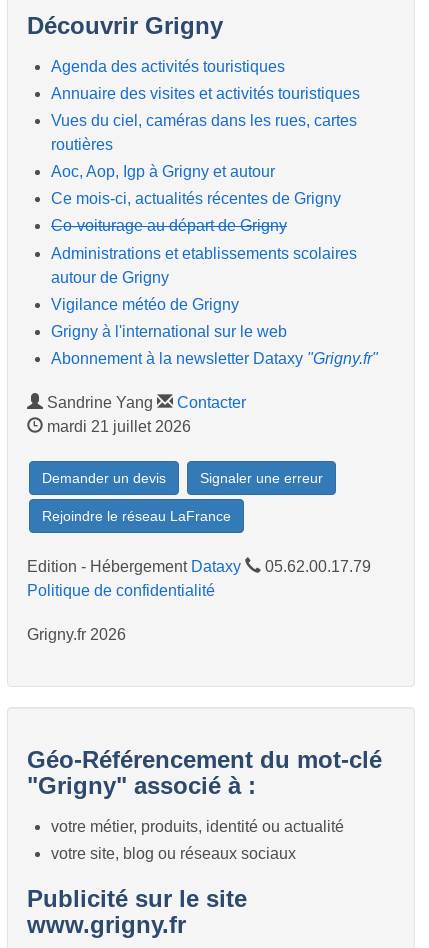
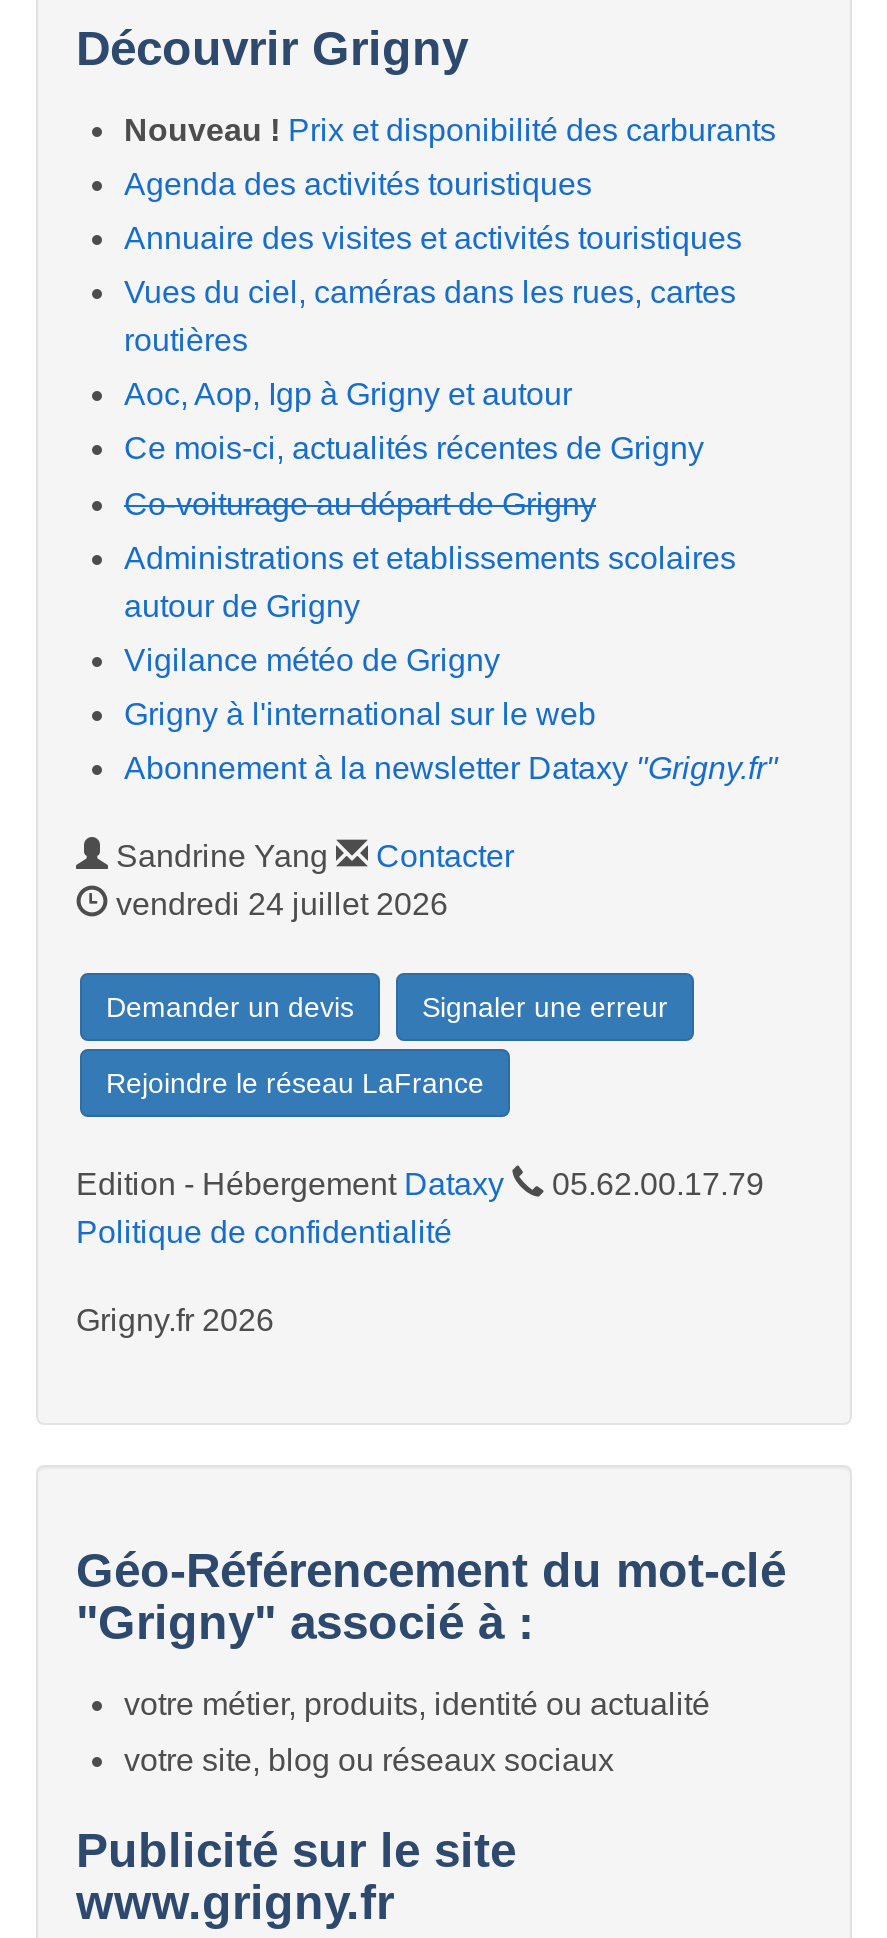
+ Nouveau ! Prix et disponibilité des carburants

- mardi 21 juillet 2026
+ vendredi 24 juillet 2026
